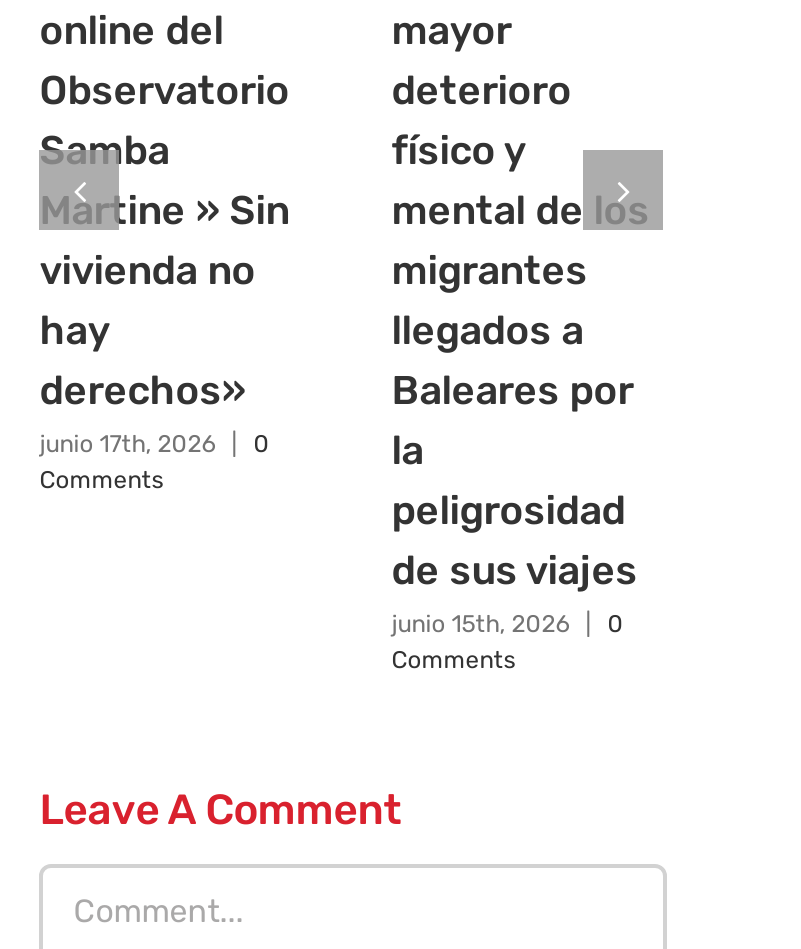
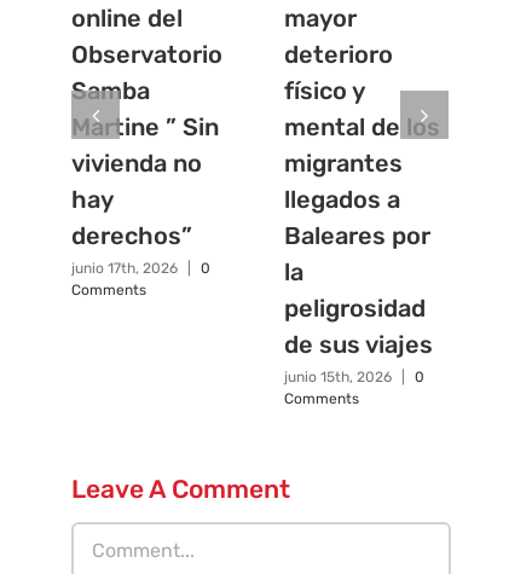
- Martine » Sin
+ Martine ” Sin

- derechos»
+ derechos”
